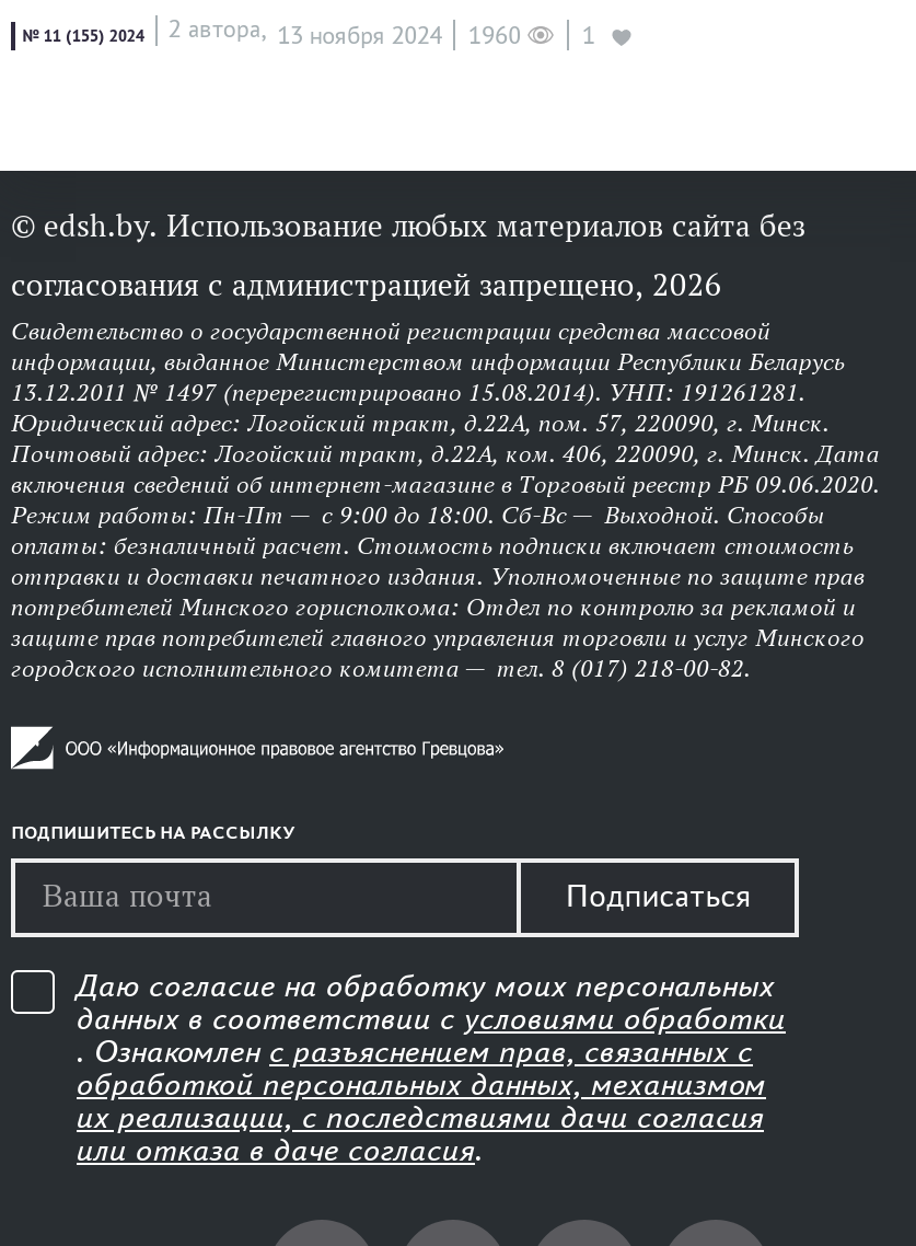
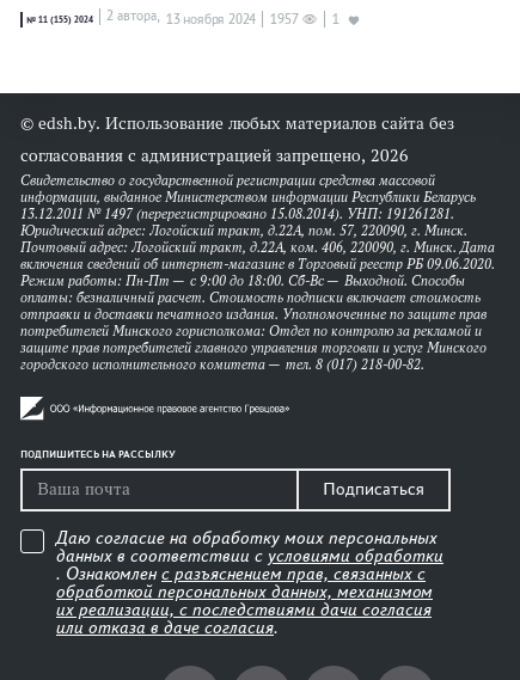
- 1960
+ 1957
